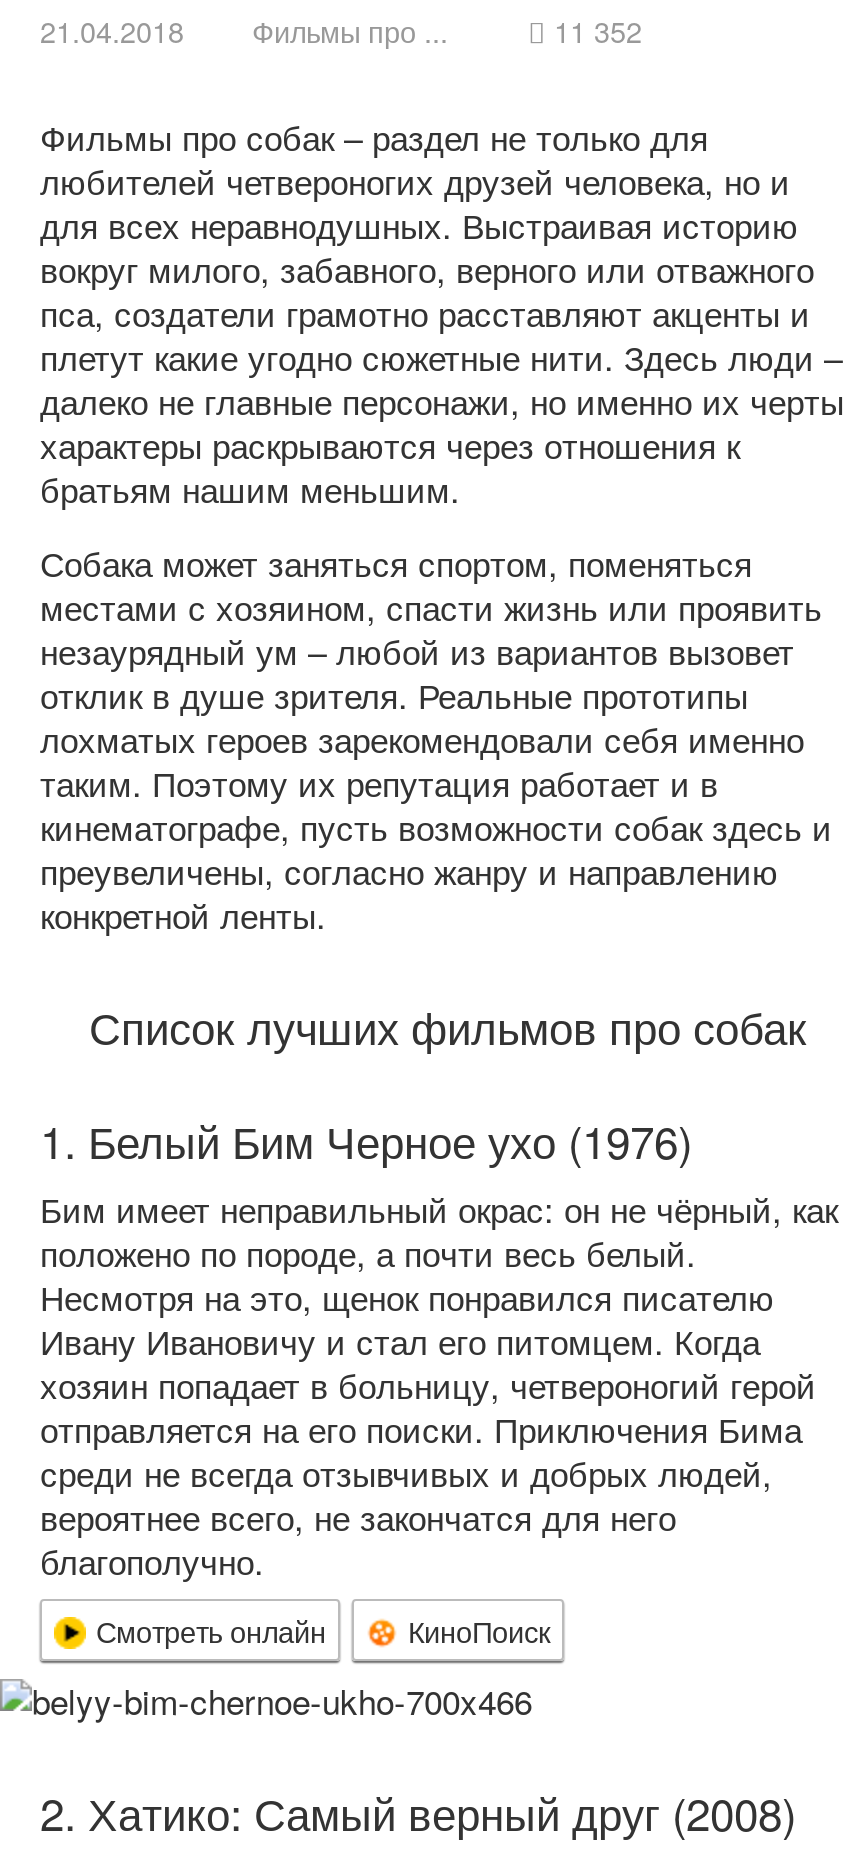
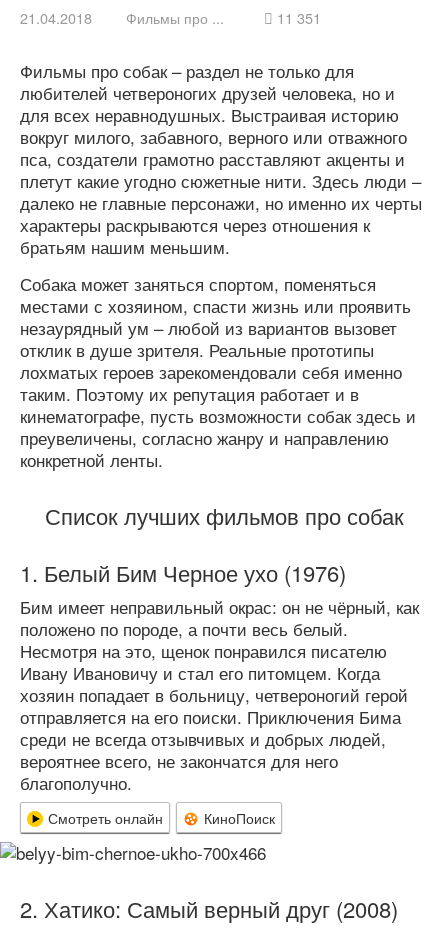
- 11 352
+ 11 351
